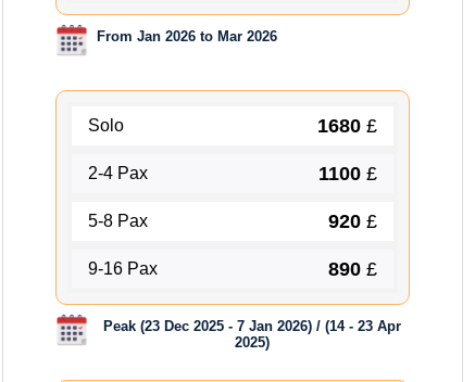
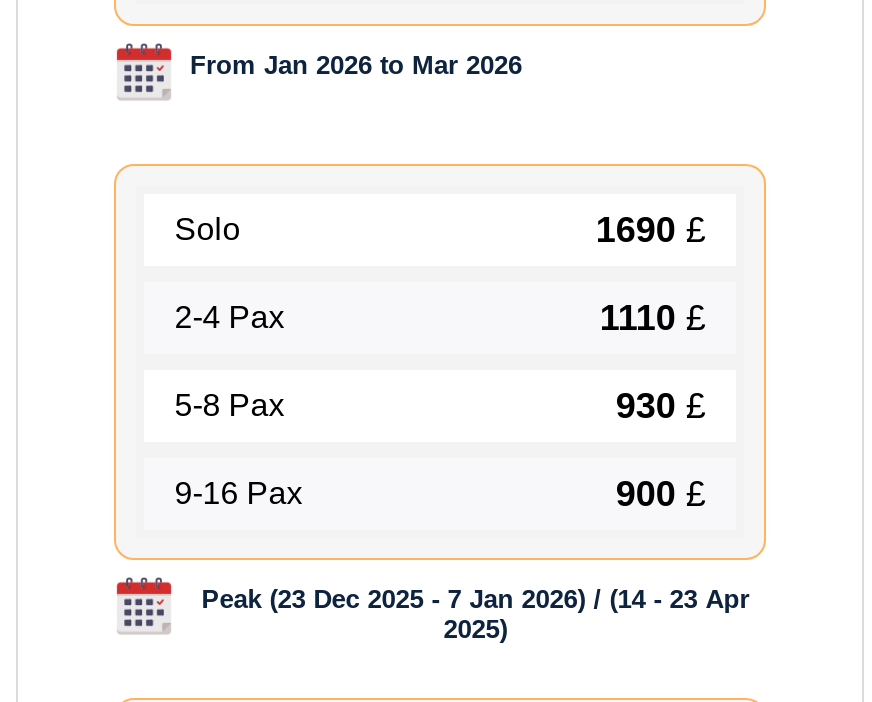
- 1680 £
+ 1690 £

- 1100 £
+ 1110 £

- 920 £
+ 930 £

- 890 £
+ 900 £
